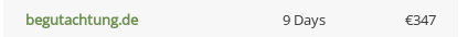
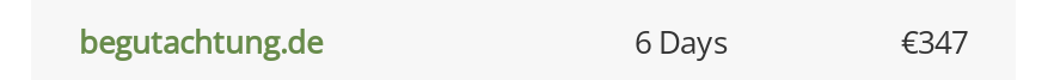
- 9 Days
+ 6 Days
